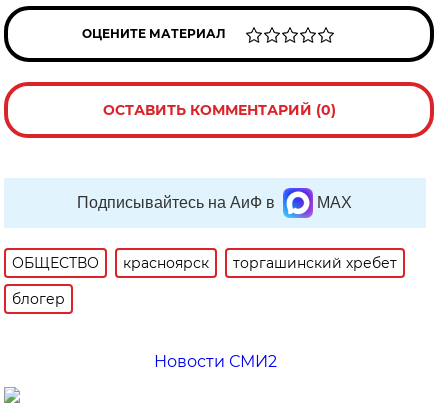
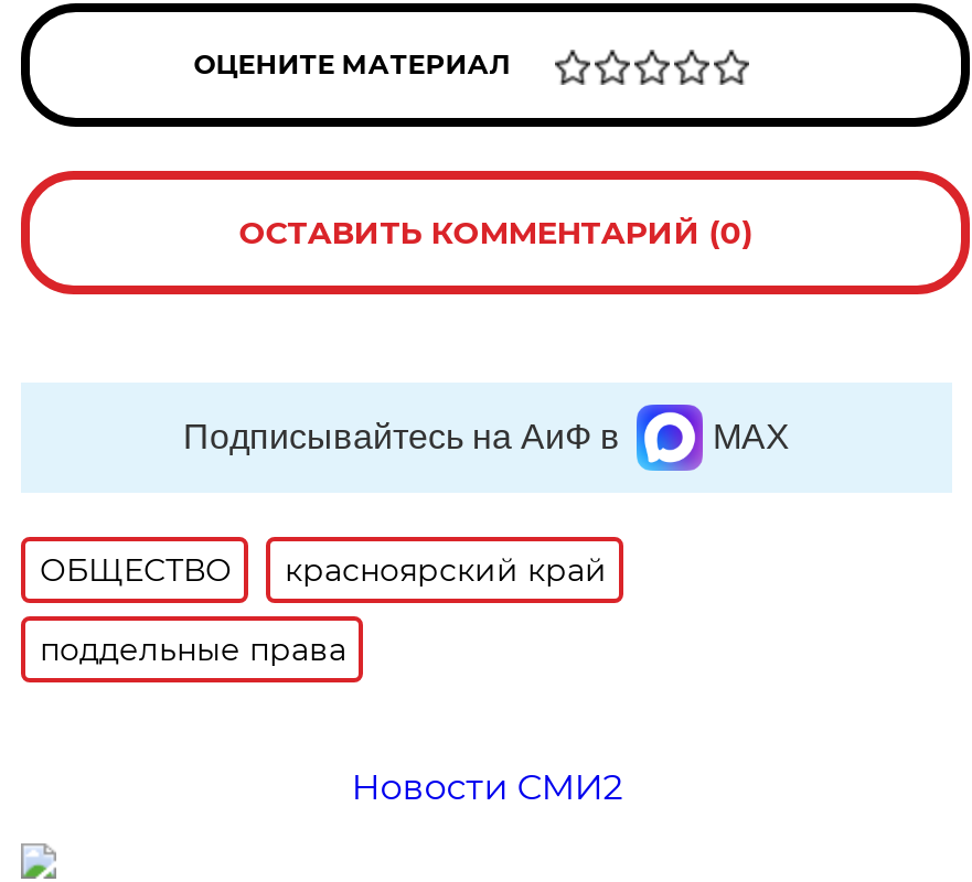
- красноярск
- торгашинский хребет
+ красноярский край

- блогер
+ поддельные права
